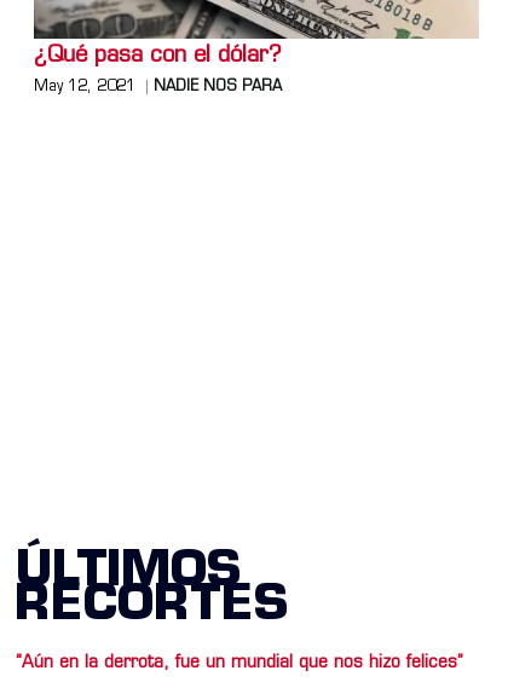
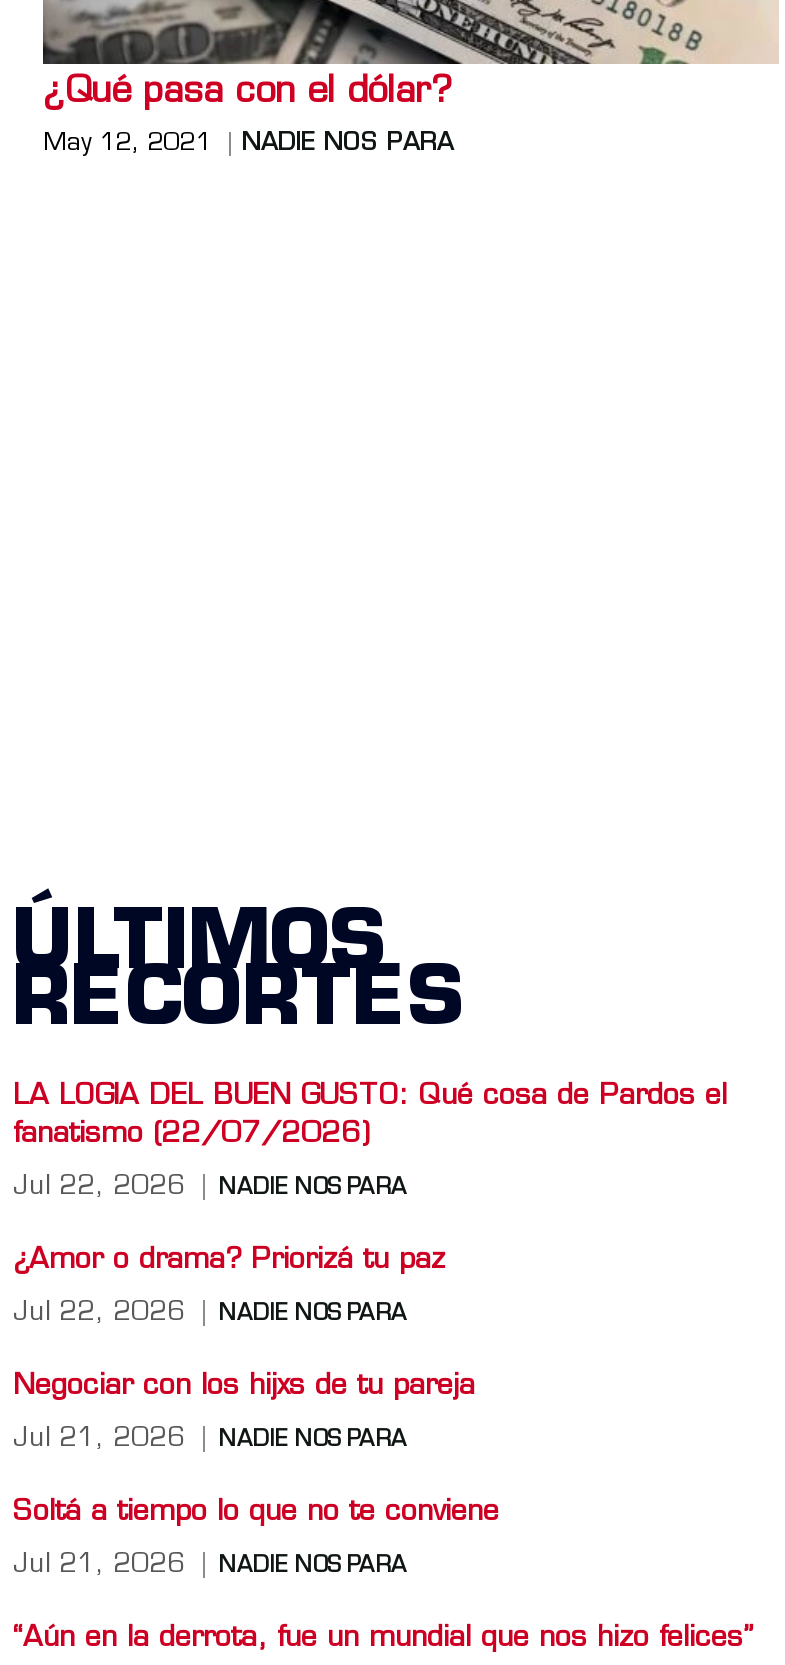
+ LA LOGIA DEL BUEN GUSTO: Qué cosa de Pardos el
+ fanatismo (22/07/2026)
+ Jul 22, 2026
+ NADIE NOS PARA
+ ¿Amor o drama? Priorizá tu paz
+ Jul 22, 2026
+ NADIE NOS PARA
+ Negociar con los hijxs de tu pareja
+ Jul 21, 2026
+ NADIE NOS PARA
+ Soltá a tiempo lo que no te conviene
+ Jul 21, 2026
+ NADIE NOS PARA
